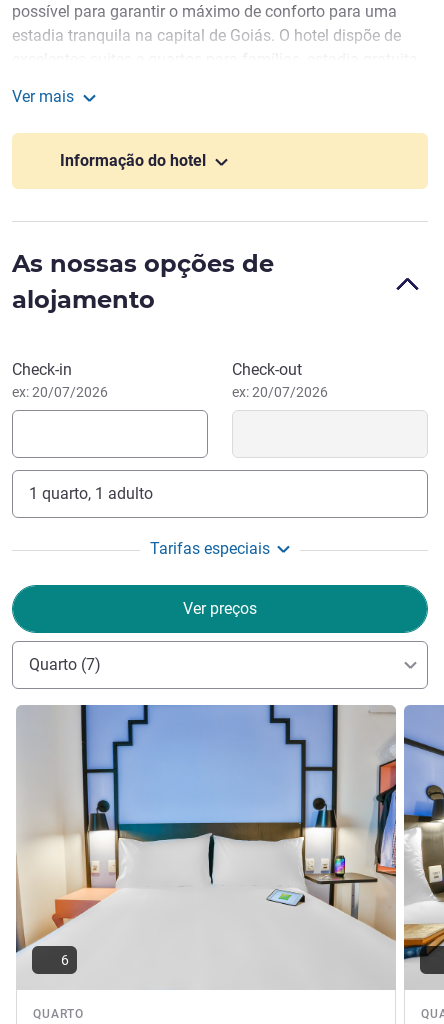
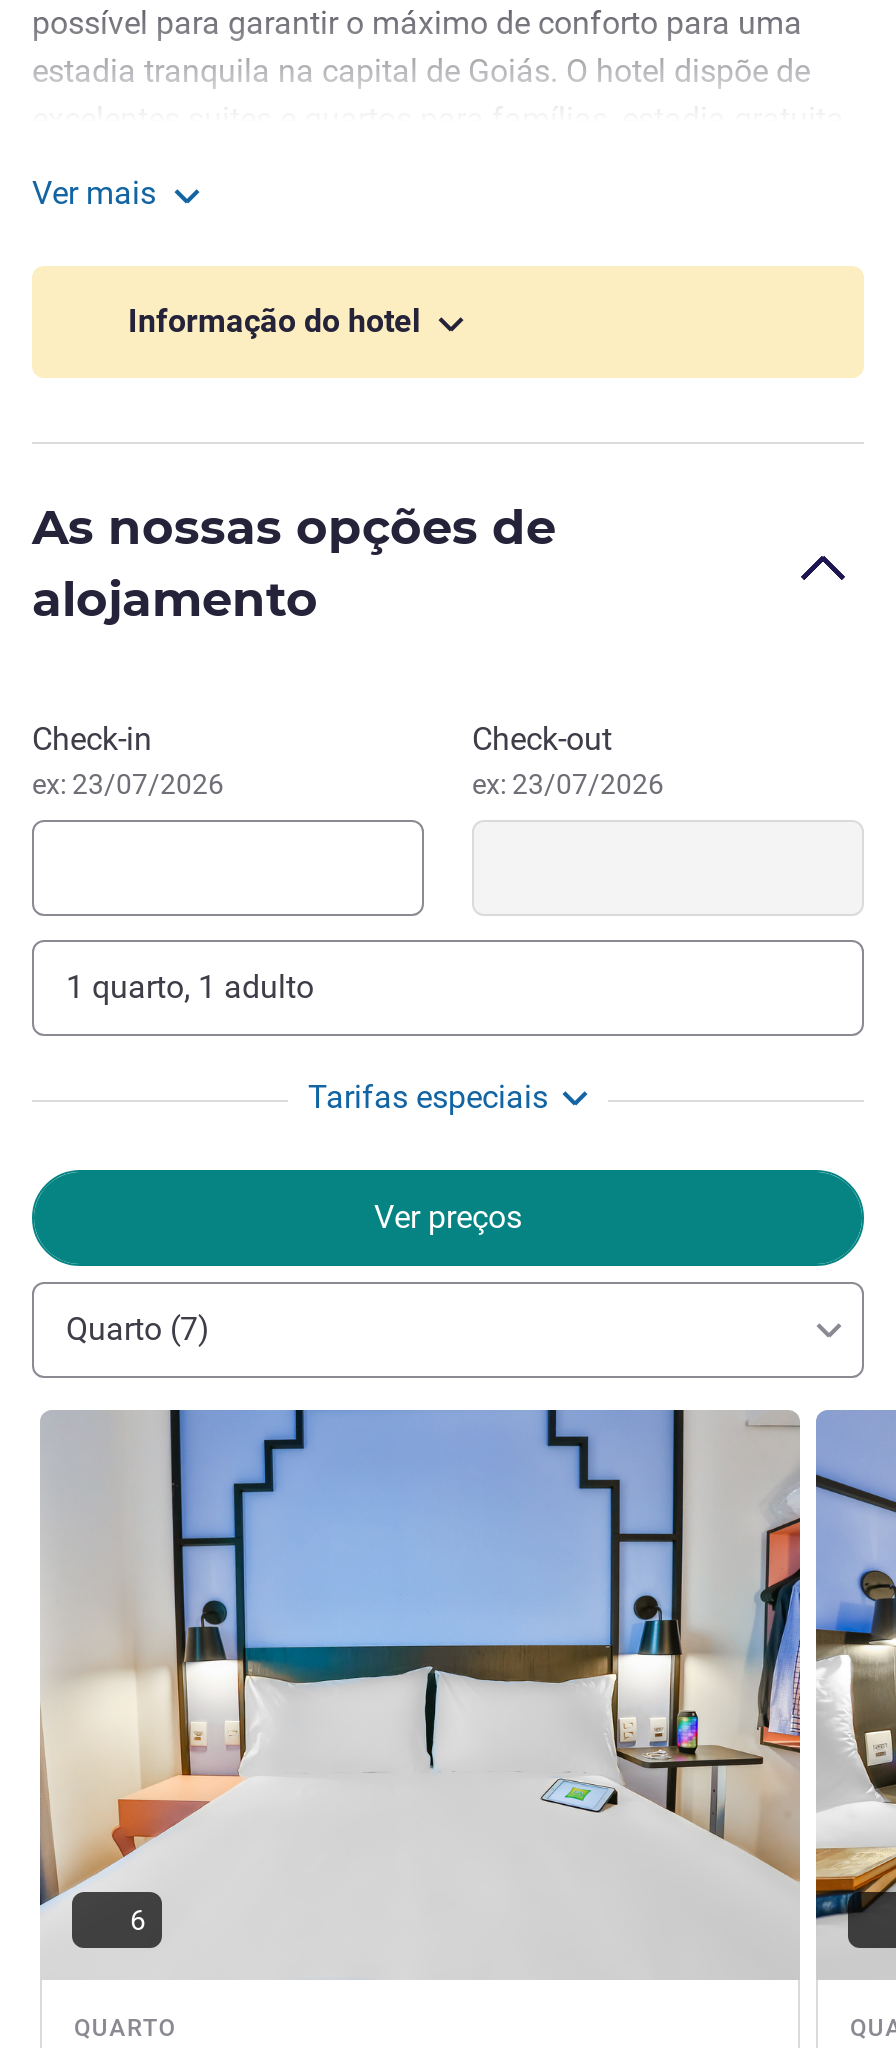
- ex: 20/07/2026
+ ex: 23/07/2026

- ex: 20/07/2026
+ ex: 23/07/2026
